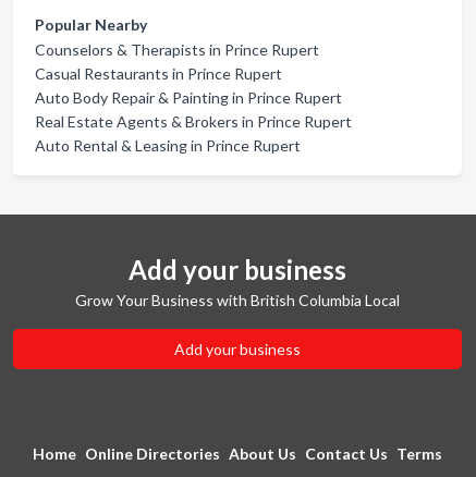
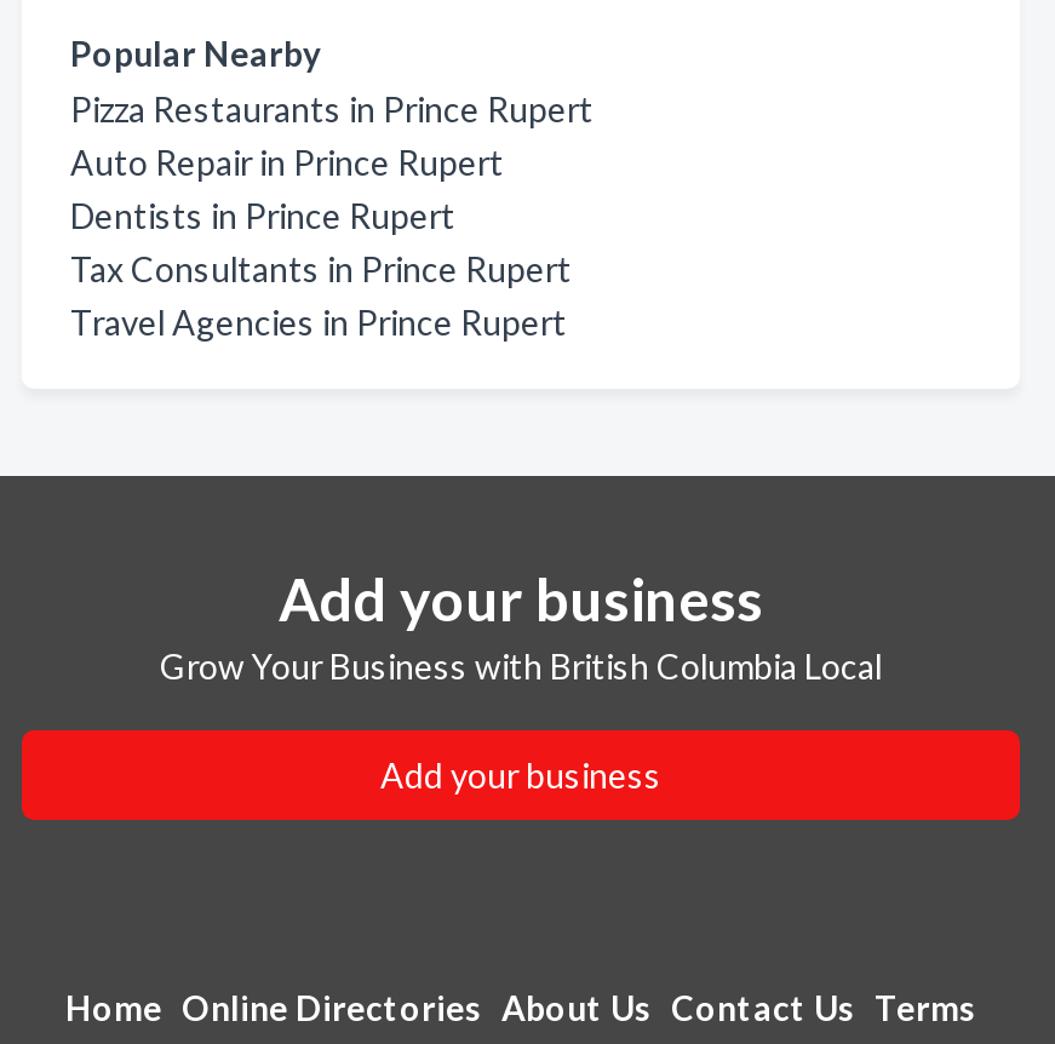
- Counselors & Therapists in Prince Rupert
- Casual Restaurants in Prince Rupert
- Auto Body Repair & Painting in Prince Rupert
- Real Estate Agents & Brokers in Prince Rupert
- Auto Rental & Leasing in Prince Rupert
+ Pizza Restaurants in Prince Rupert
+ Auto Repair in Prince Rupert
+ Dentists in Prince Rupert
+ Tax Consultants in Prince Rupert
+ Travel Agencies in Prince Rupert
